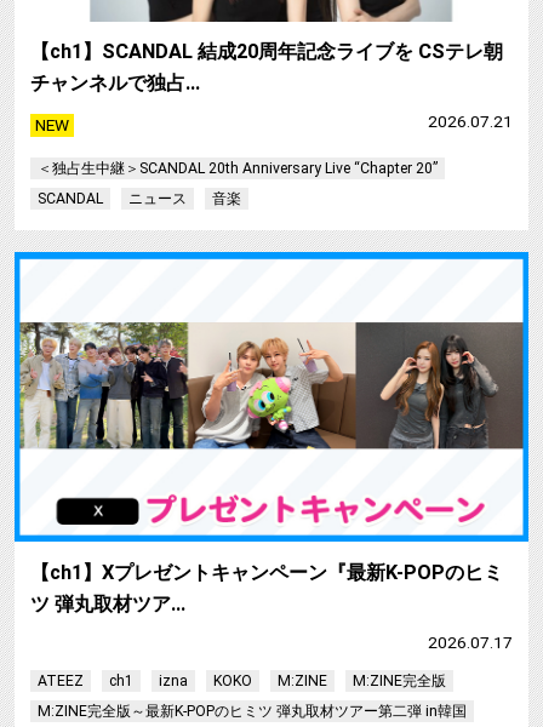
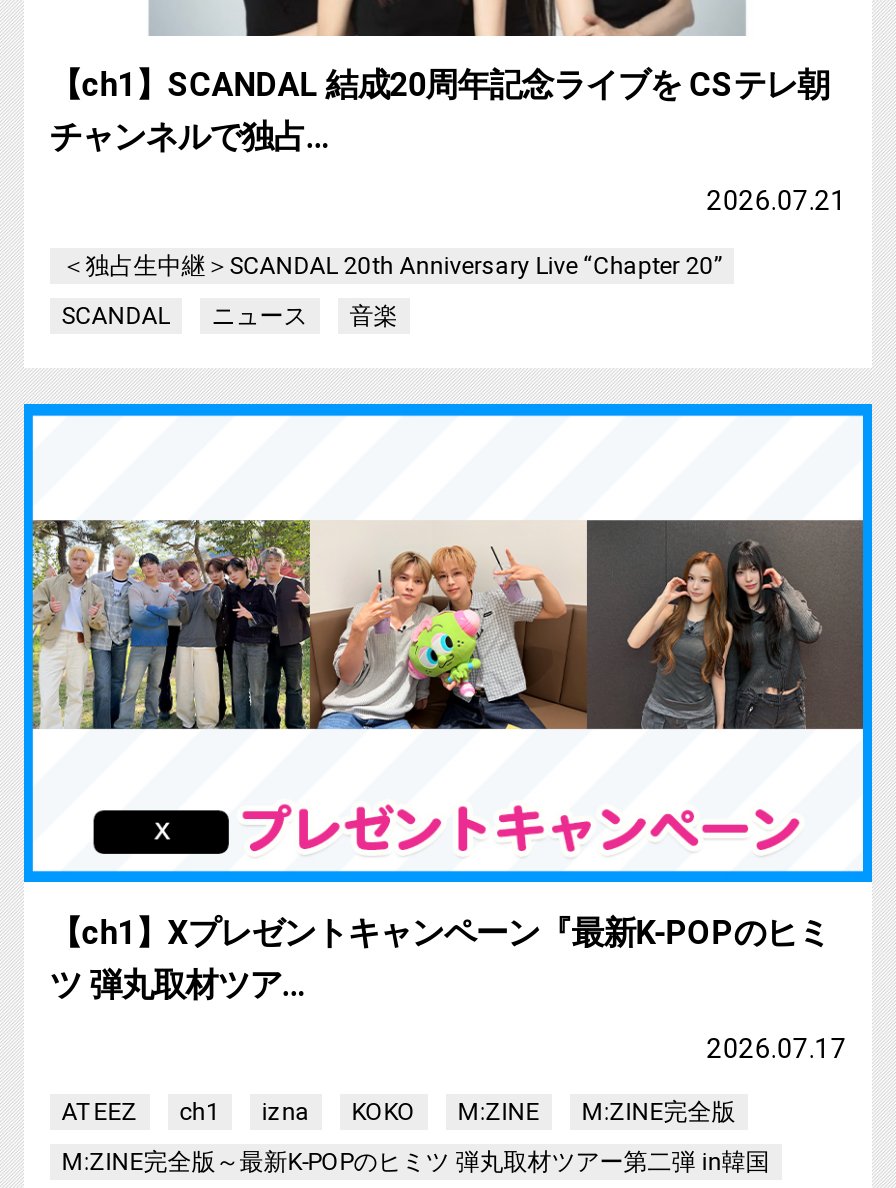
- NEW
